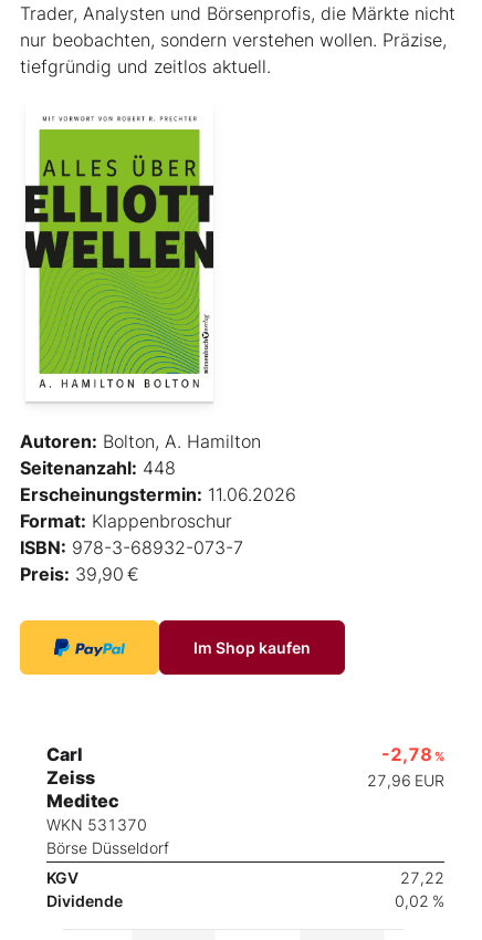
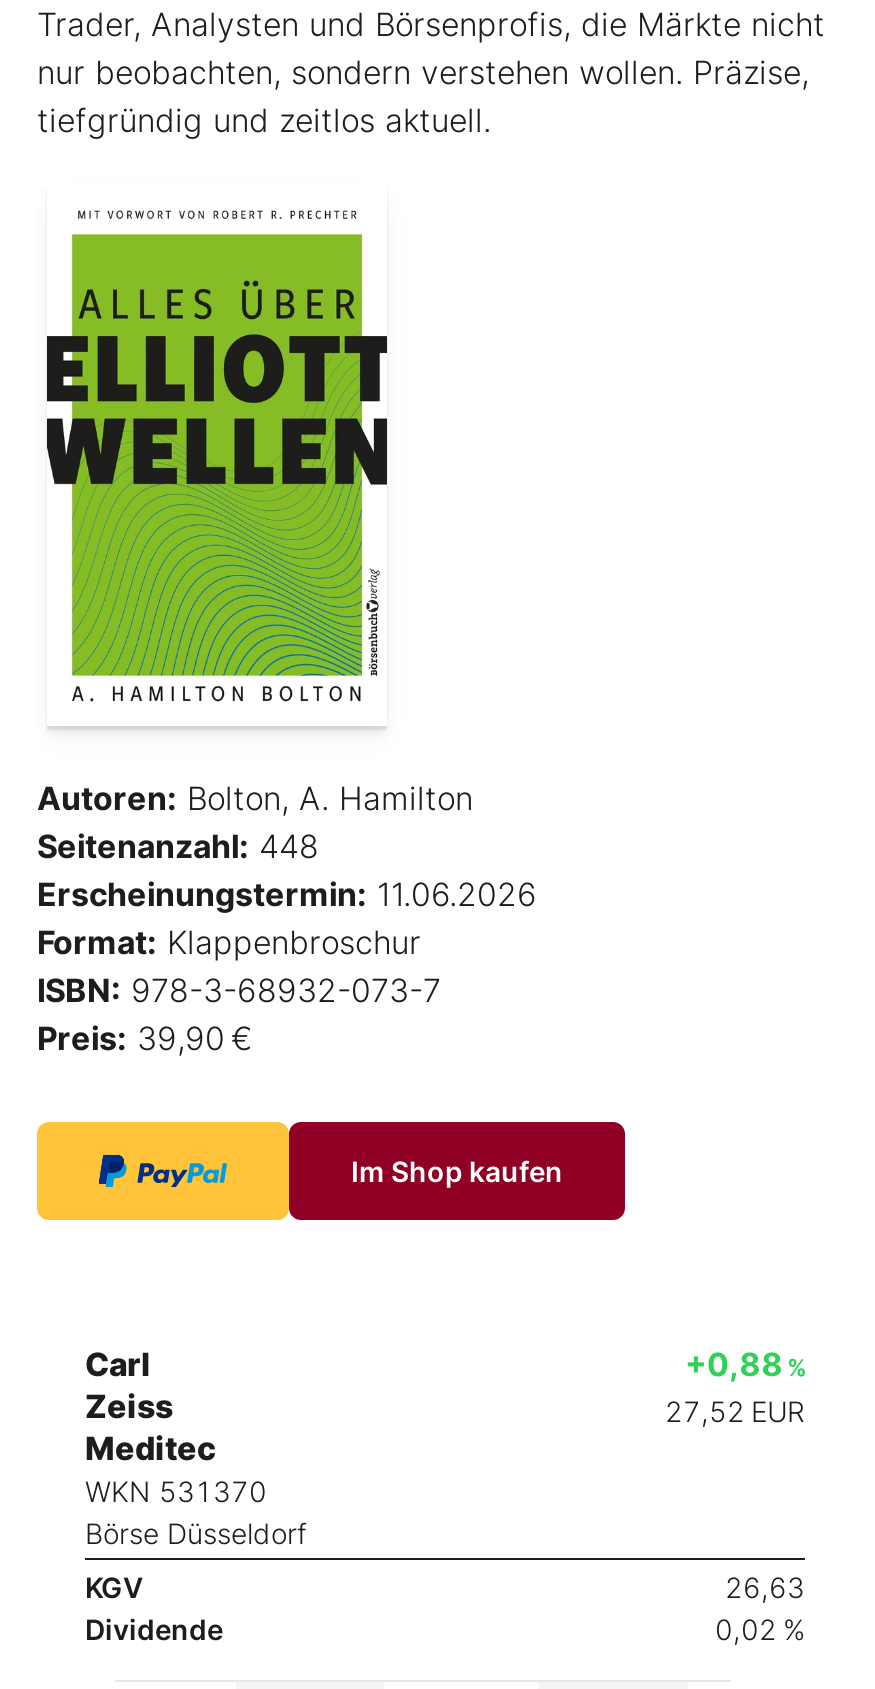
- -2,78 %
+ +0,88 %

- 27,96 EUR
+ 27,52 EUR

- 27,22
+ 26,63
